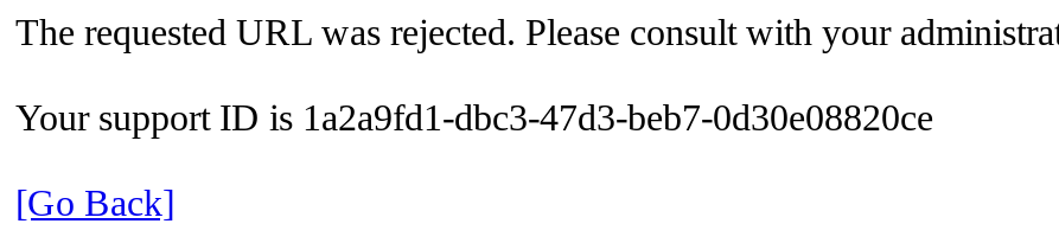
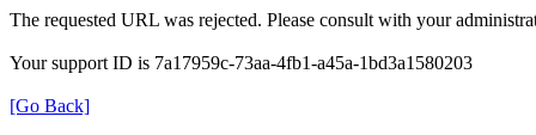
- Your support ID is 1a2a9fd1-dbc3-47d3-beb7-0d30e08820ce
+ Your support ID is 7a17959c-73aa-4fb1-a45a-1bd3a1580203
